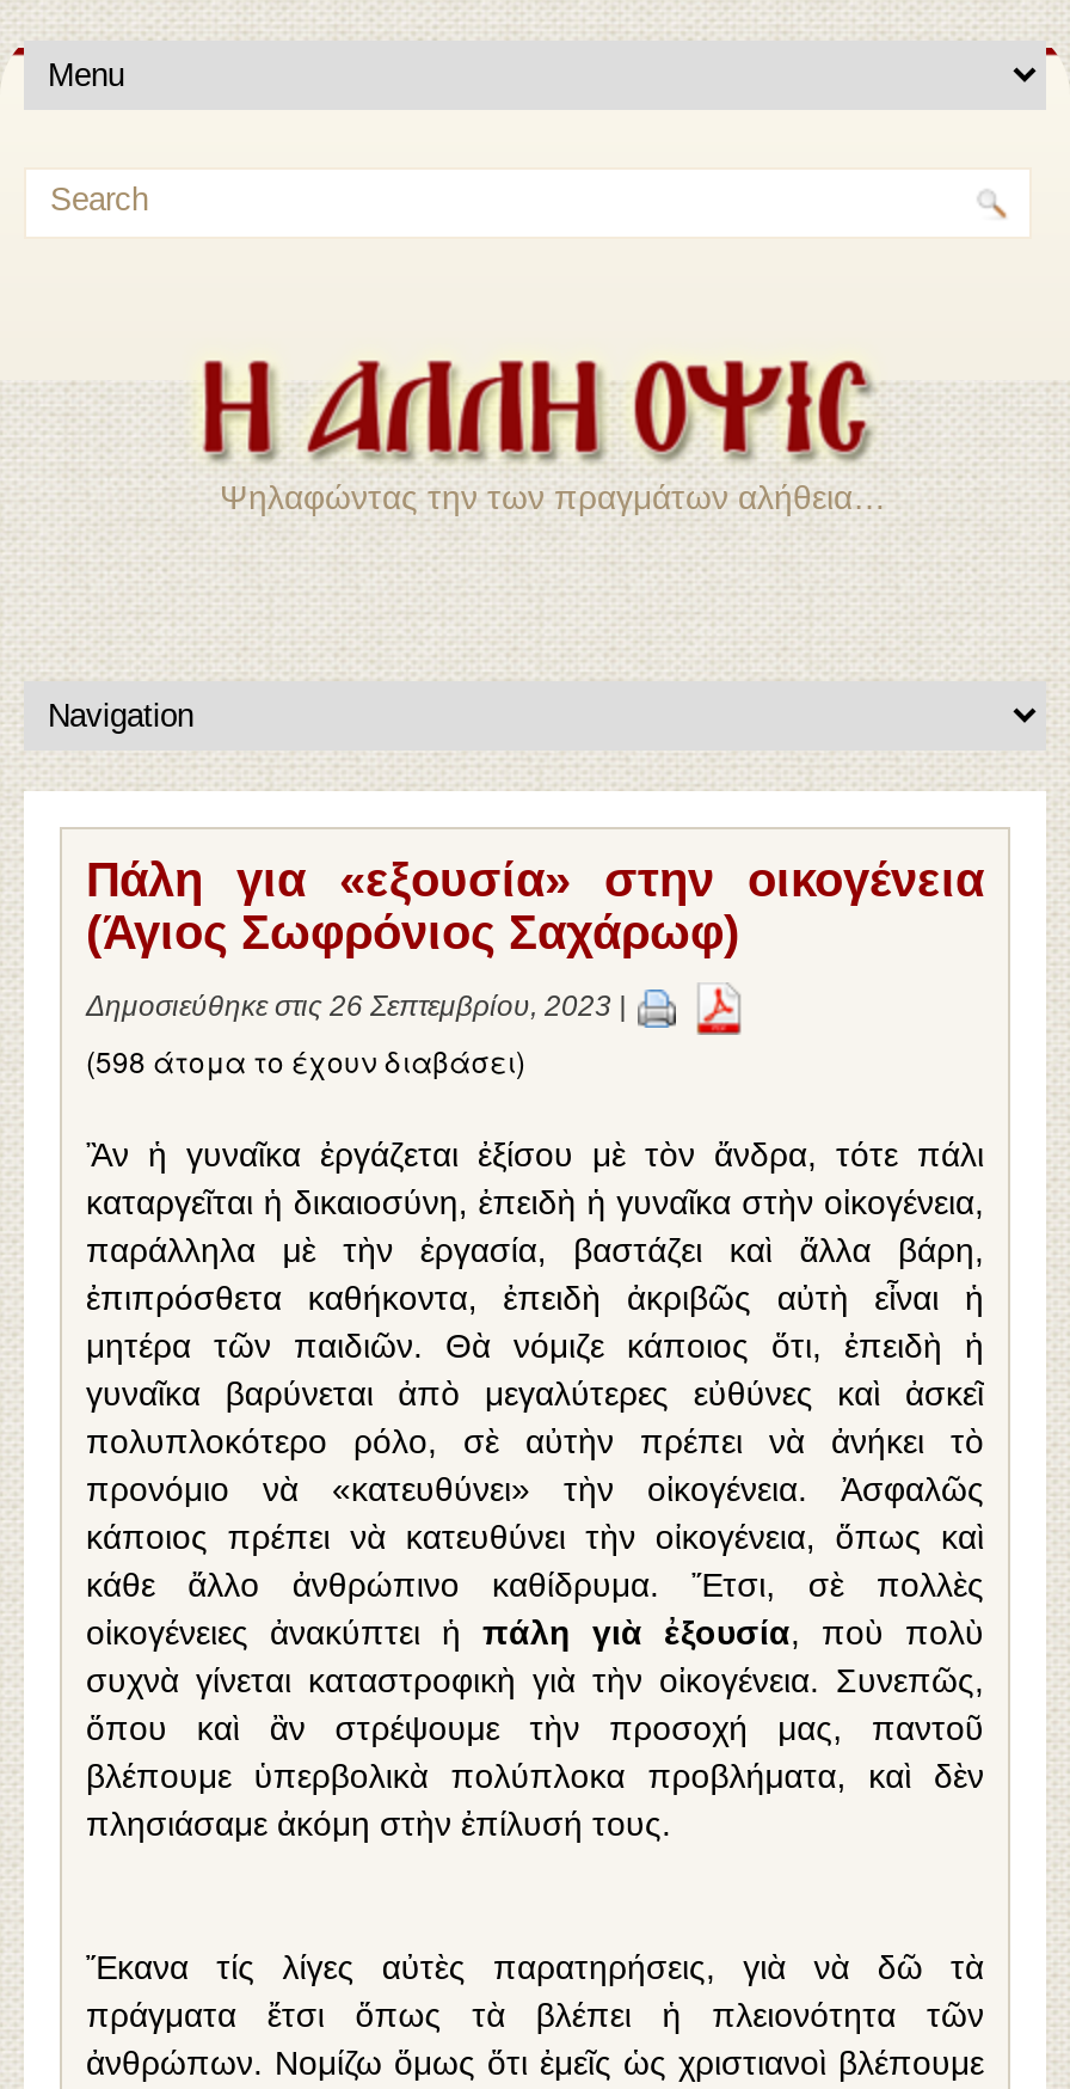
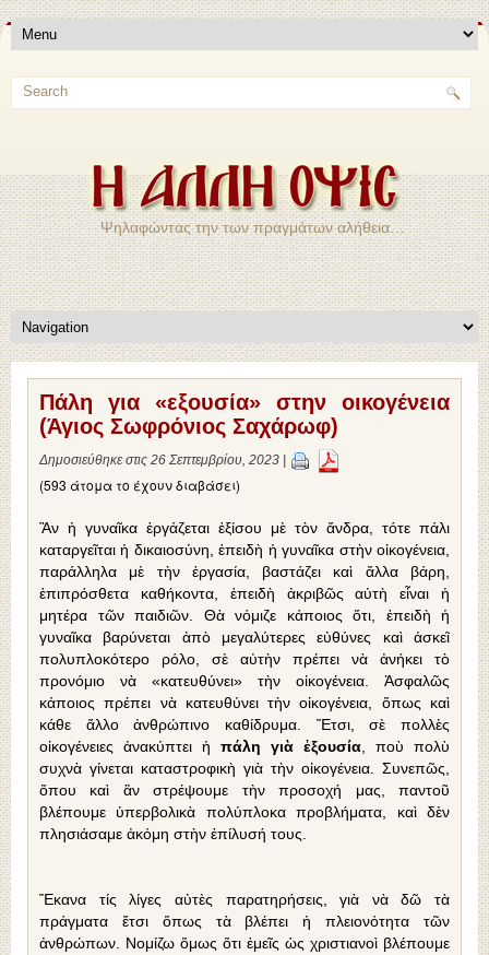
- (598 άτομα το έχουν διαβάσει)
+ (593 άτομα το έχουν διαβάσει)
